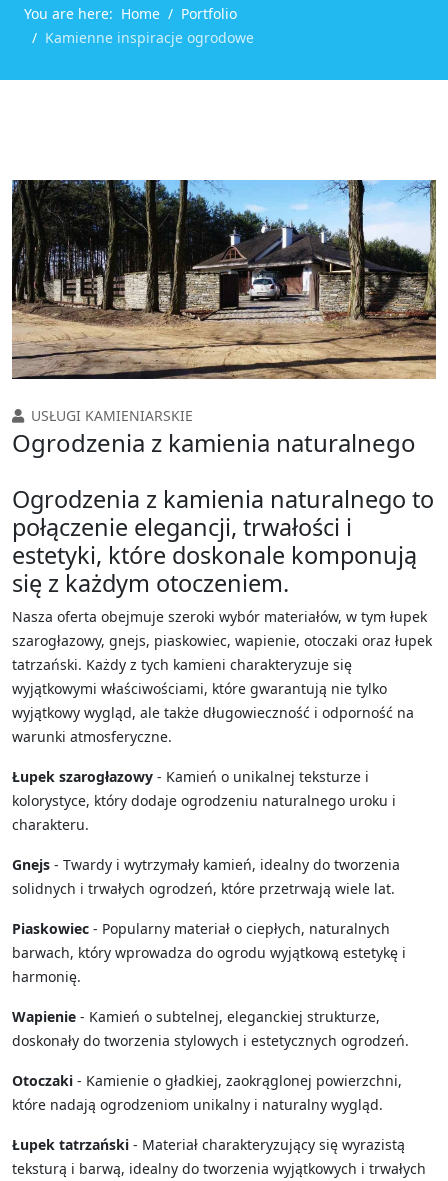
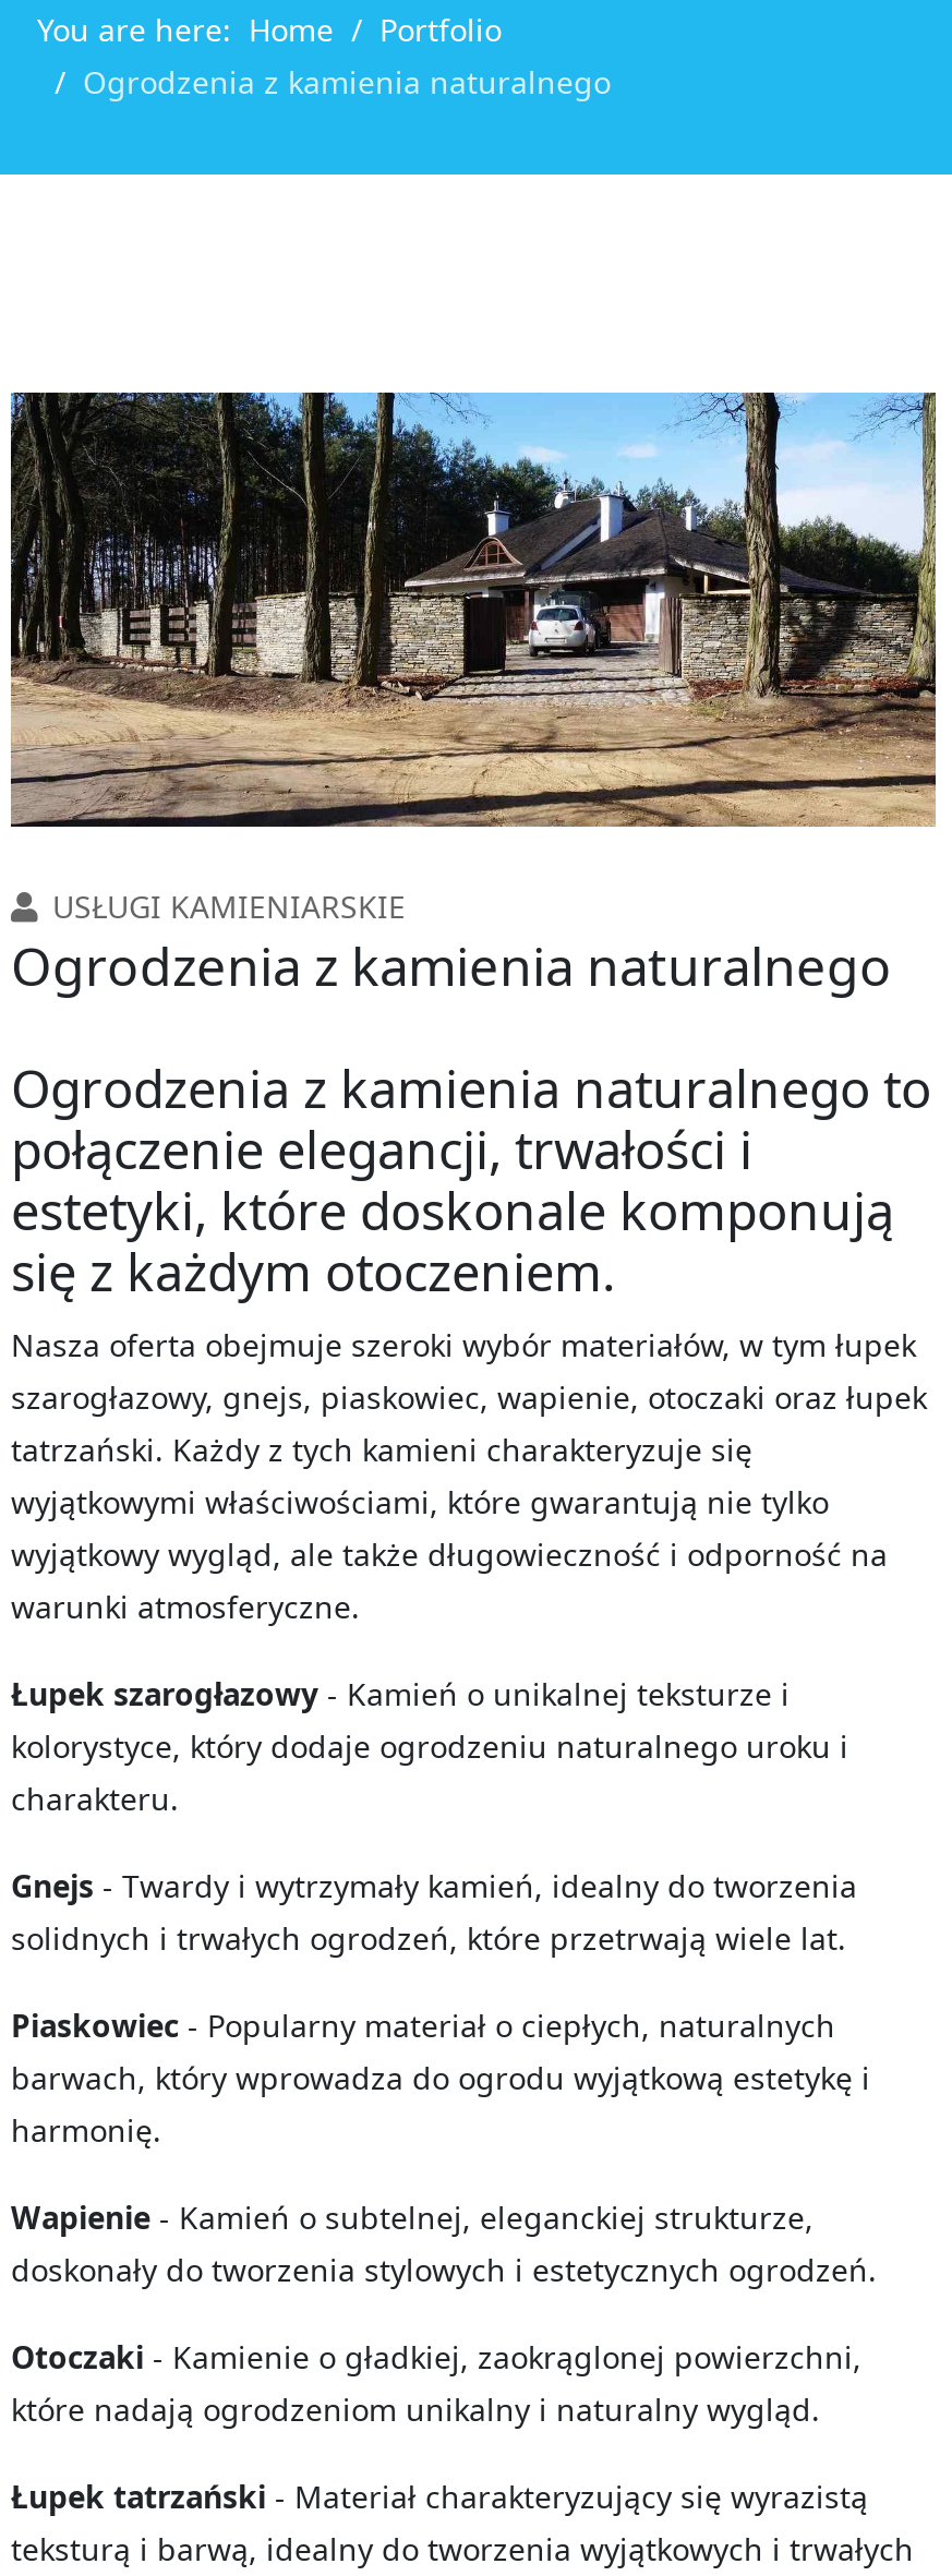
- Kamienne inspiracje ogrodowe
+ Ogrodzenia z kamienia naturalnego
